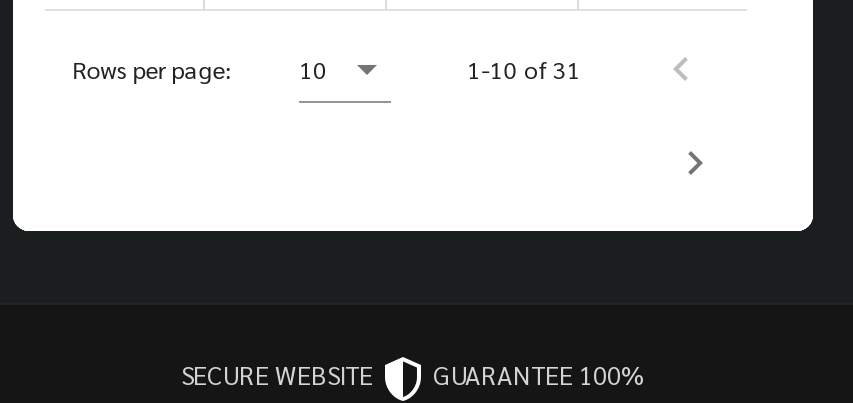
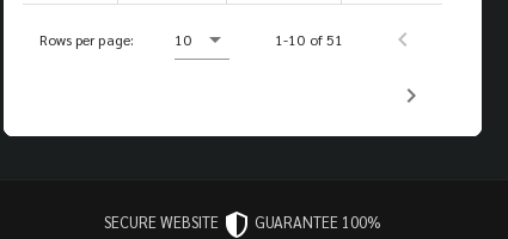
- 1-10 of 31
+ 1-10 of 51
